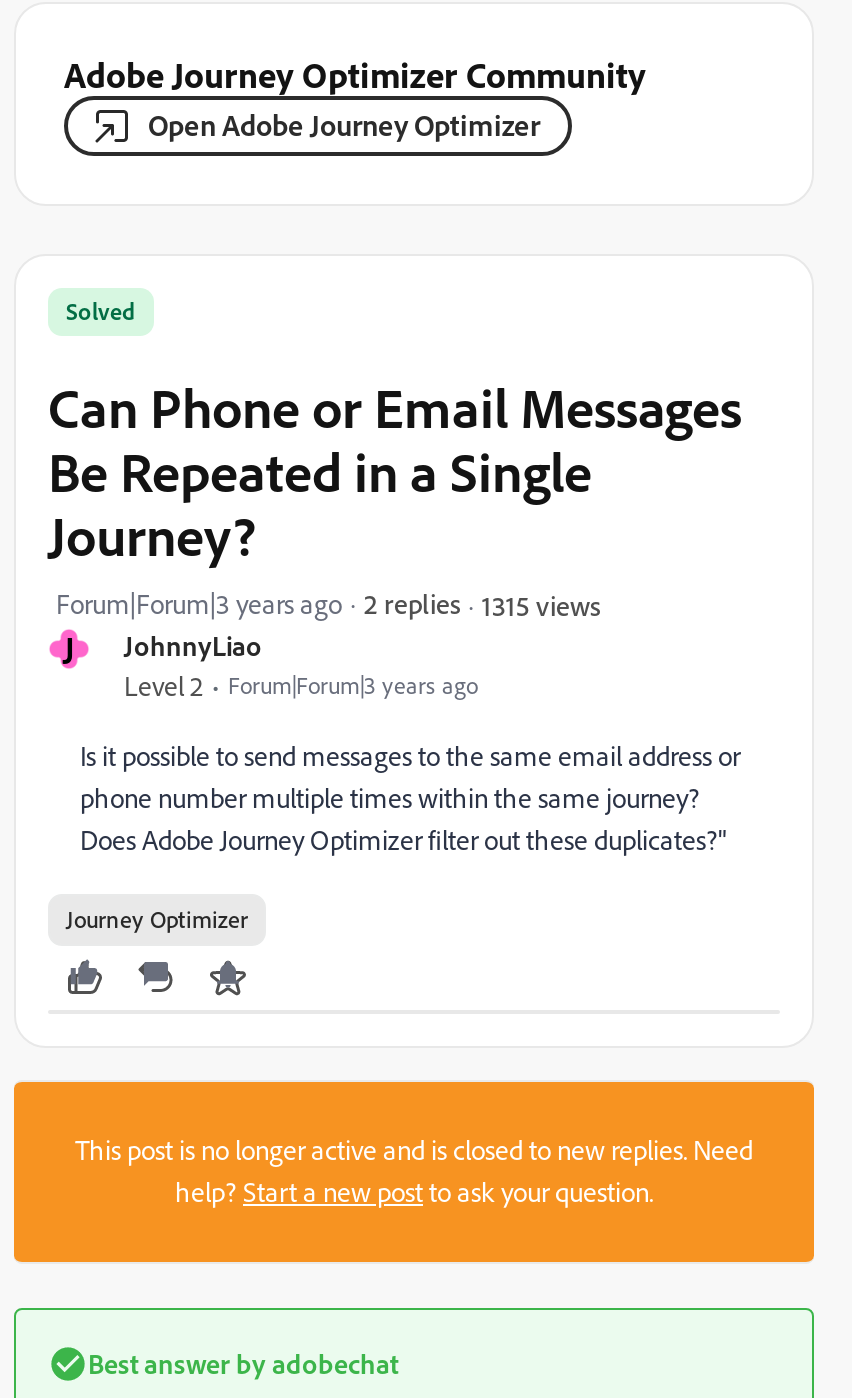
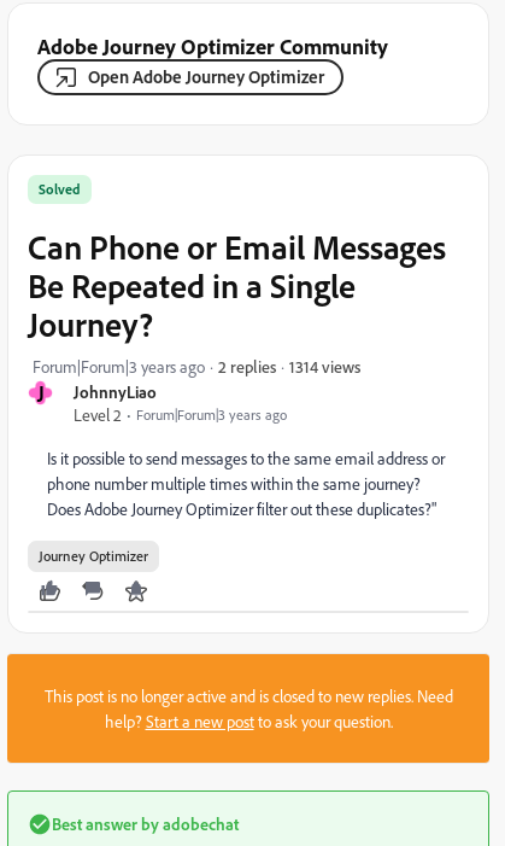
- 1315 views
+ 1314 views
